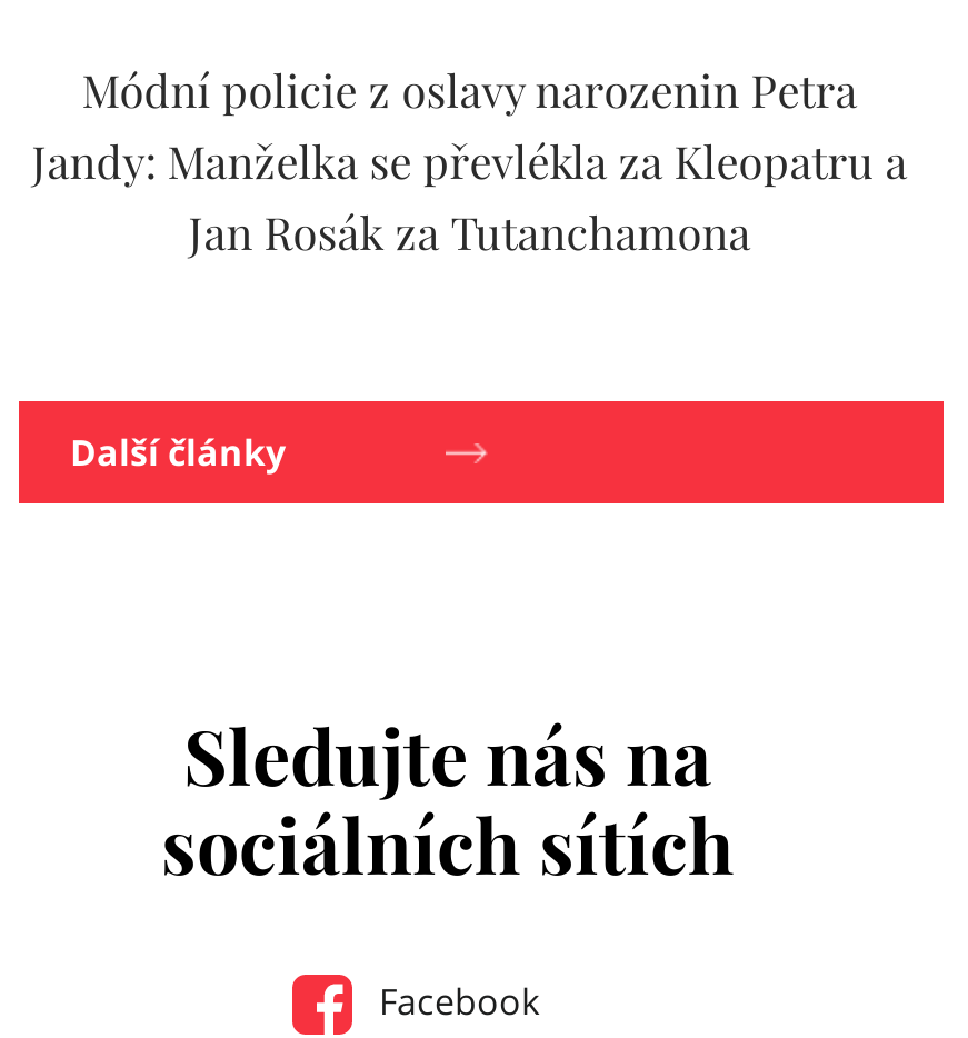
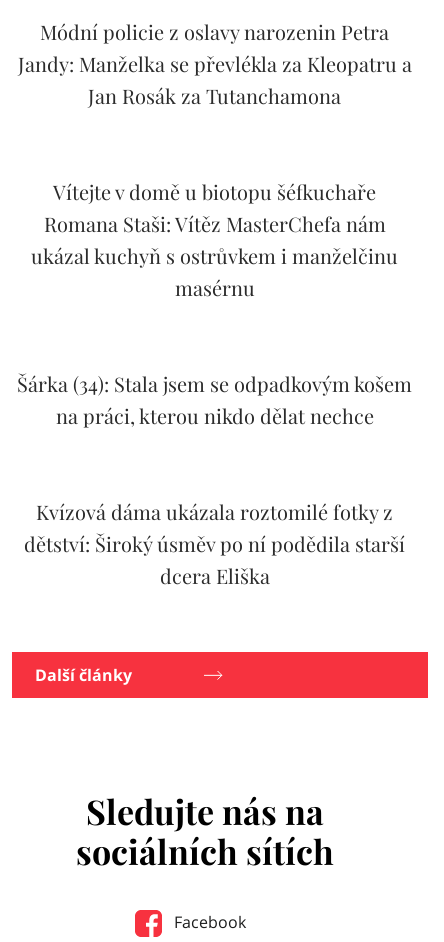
+ Šárka (34): Stala jsem se odpadkovým košem
+ na práci, kterou nikdo dělat nechce

+ Kvízová dáma ukázala roztomilé fotky z
+ dětství: Široký úsměv po ní podědila starší
+ dcera Eliška

+ Vítejte v domě u biotopu šéfkuchaře
+ Romana Staši: Vítěz MasterChefa nám
+ ukázal kuchyň s ostrůvkem i manželčinu
+ masérnu
